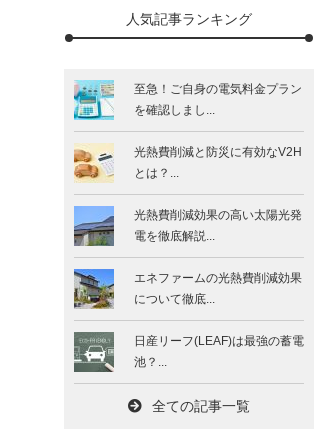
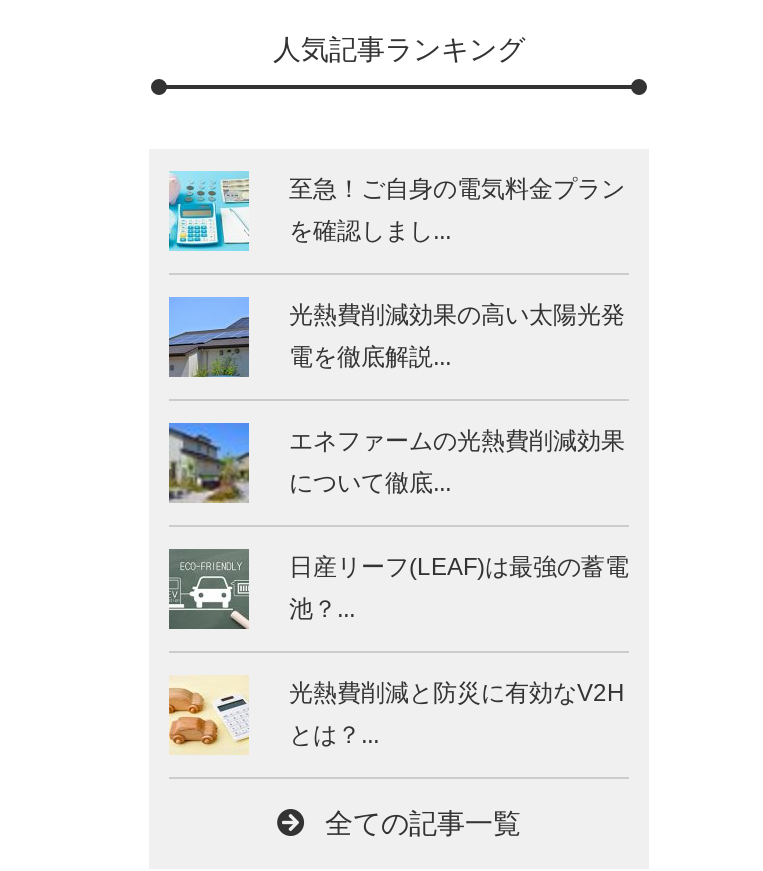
moved down: [image] | 光熱費削減と防災に有効なV2H | とは？...

moved up: [image] | 光熱費削減効果の高い太陽光発 | 電を徹底解説... | エネファームの光熱費削減効果 | について徹底... | 日産リーフ(LEAF)は最強の蓄電 | 池？...
